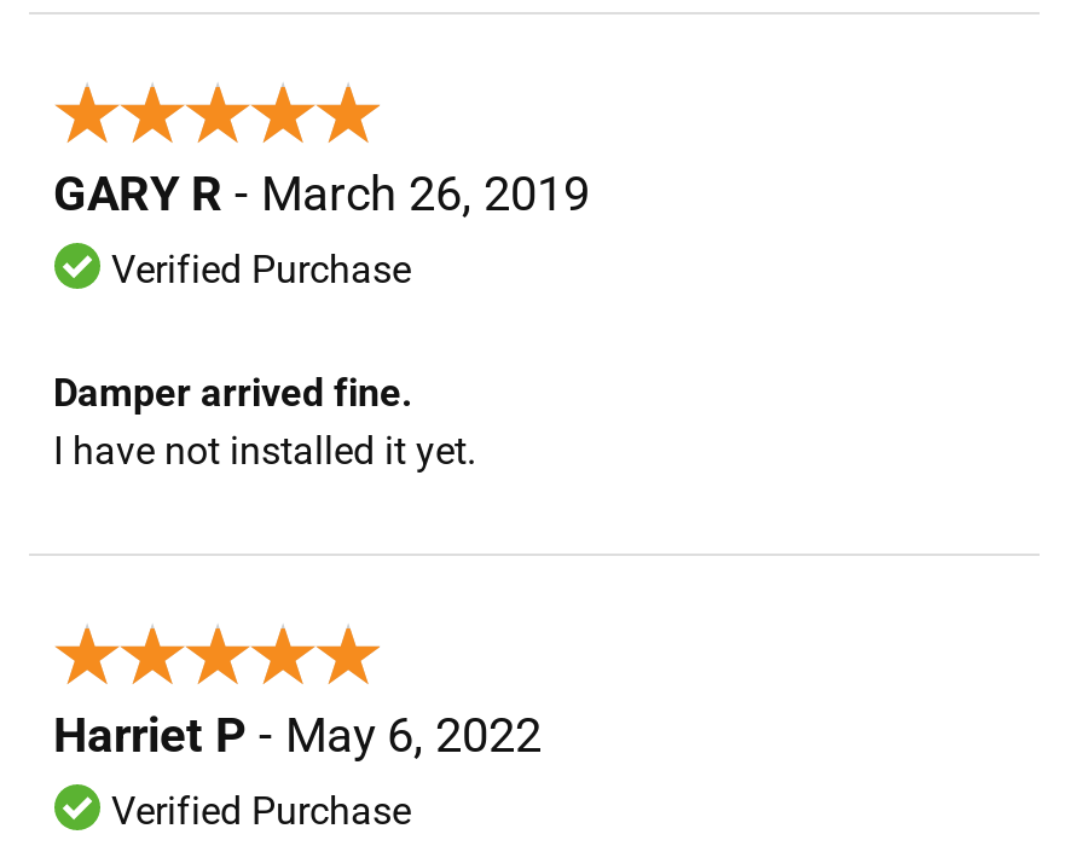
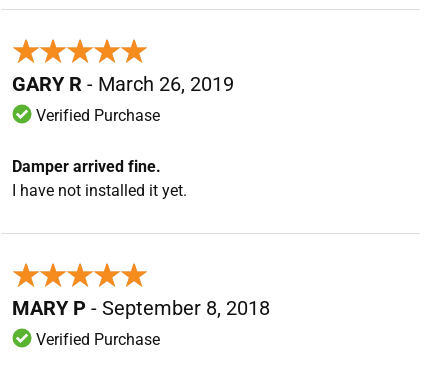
- Harriet P - May 6, 2022
+ MARY P - September 8, 2018
